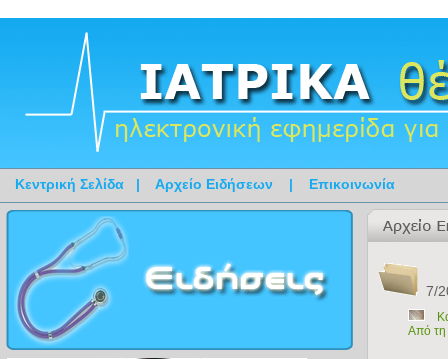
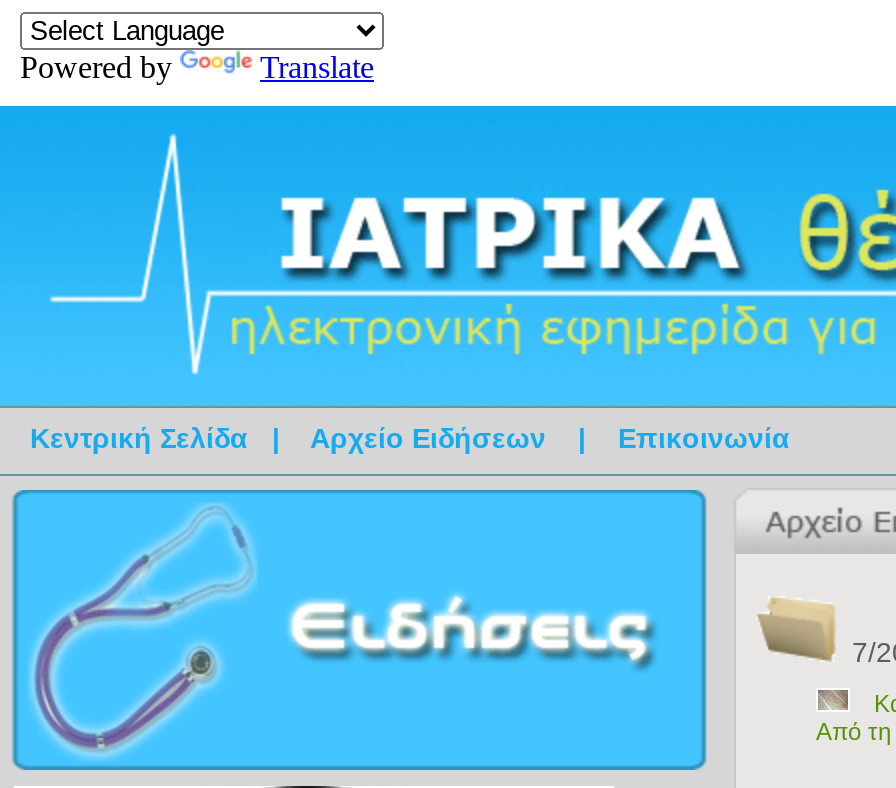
+ Powered by
+ Translate
